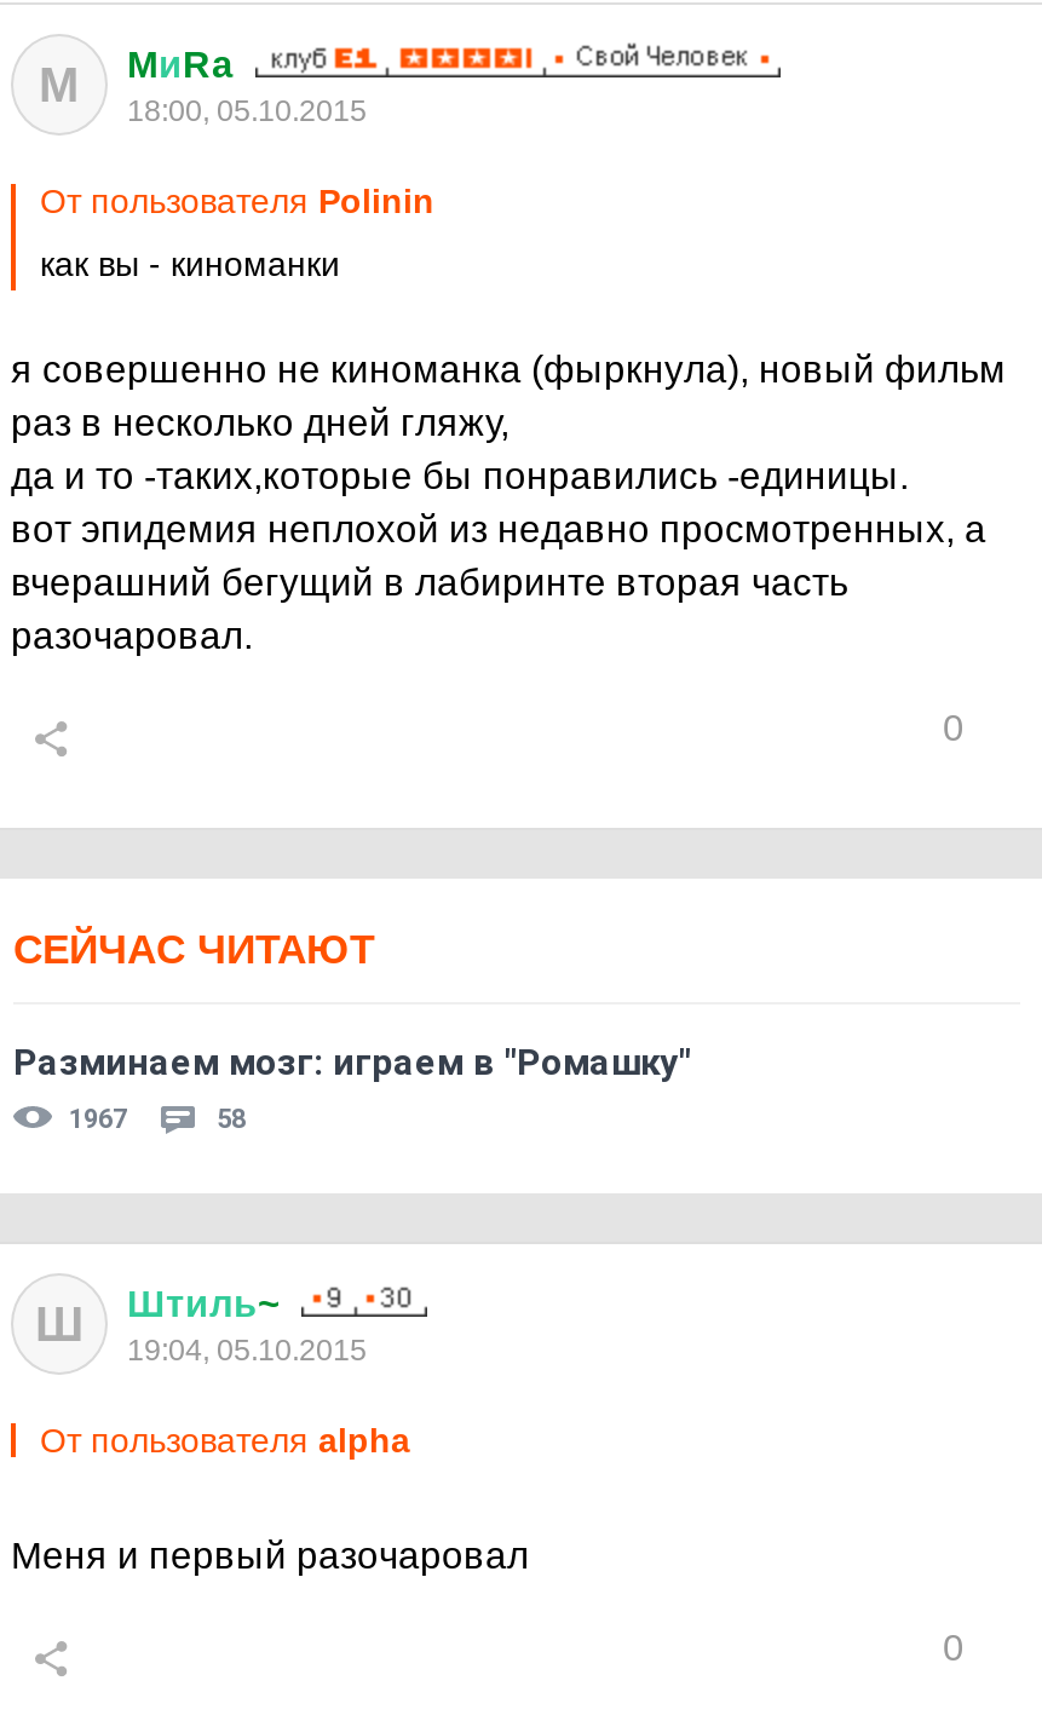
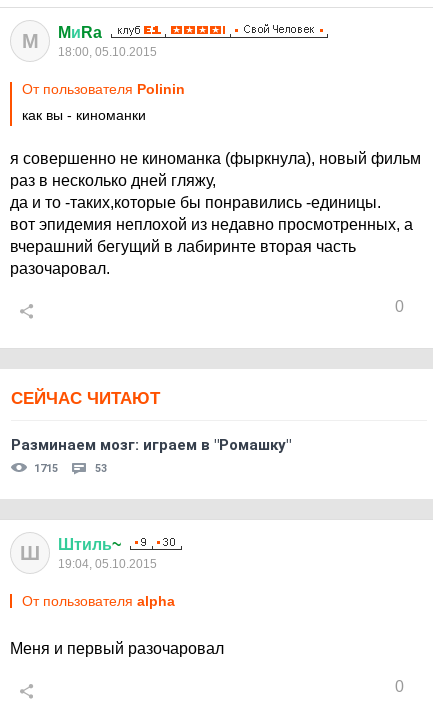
- 1967
+ 1715

- 58
+ 53
